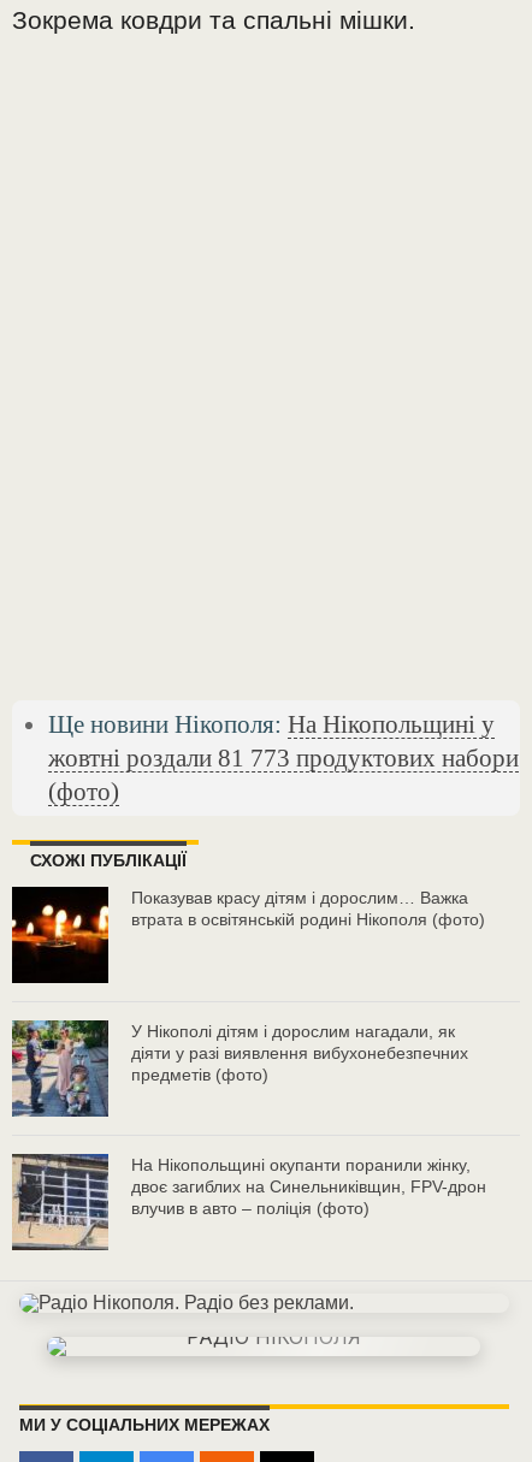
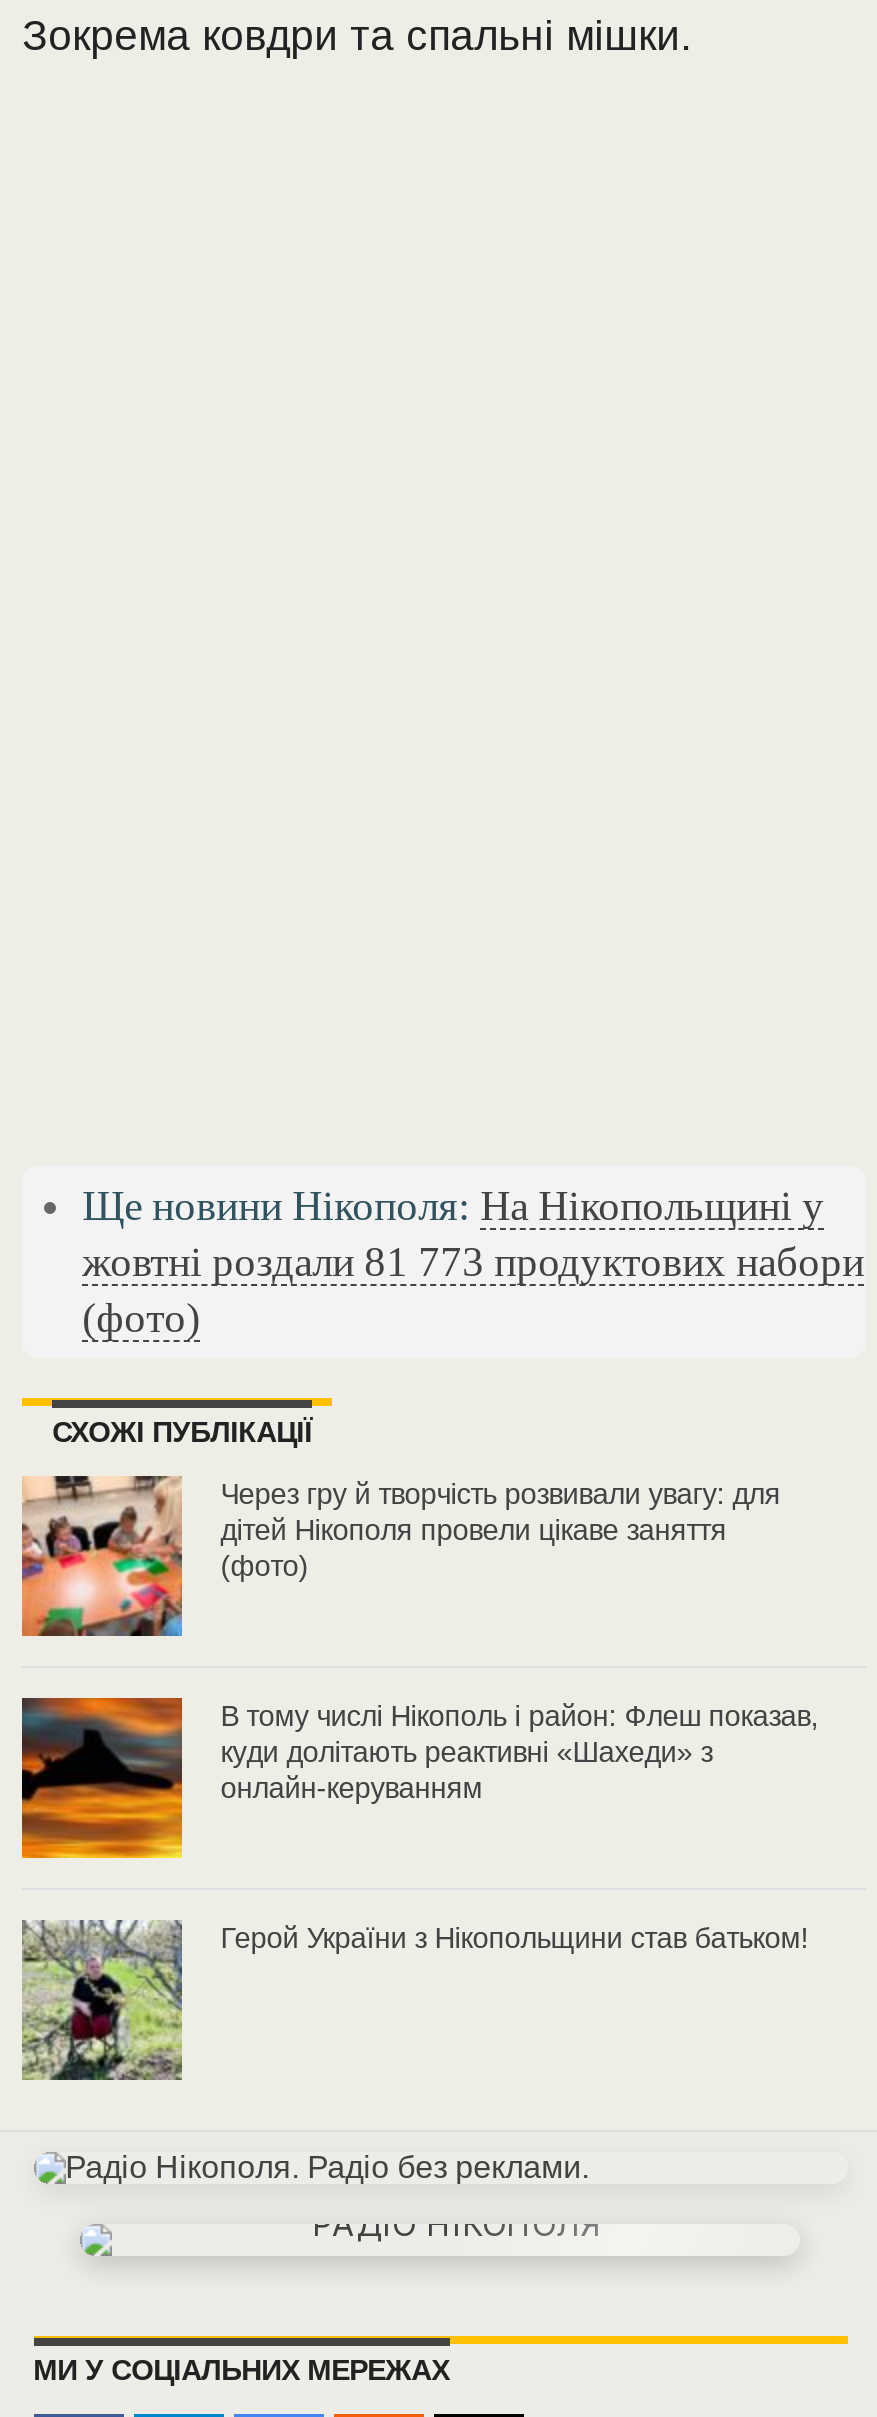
- [image]
- Показував красу дітям і дорослим… Важка
- втрата в освітянській родині Нікополя (фото)
+ [image]
+ Через гру й творчість розвивали увагу: для
+ дітей Нікополя провели цікаве заняття
+ (фото)

- [image]
- У Нікополі дітям і дорослим нагадали, як
- діяти у разі виявлення вибухонебезпечних
- предметів (фото)
+ [image]
+ В тому числі Нікополь і район: Флеш показав,
+ куди долітають реактивні «Шахеди» з
+ онлайн-керуванням

- [image]
- На Нікопольщині окупанти поранили жінку,
- двоє загиблих на Синельниківщин, FPV-дрон
- влучив в авто – поліція (фото)
+ [image]
+ Герой України з Нікопольщини став батьком!
